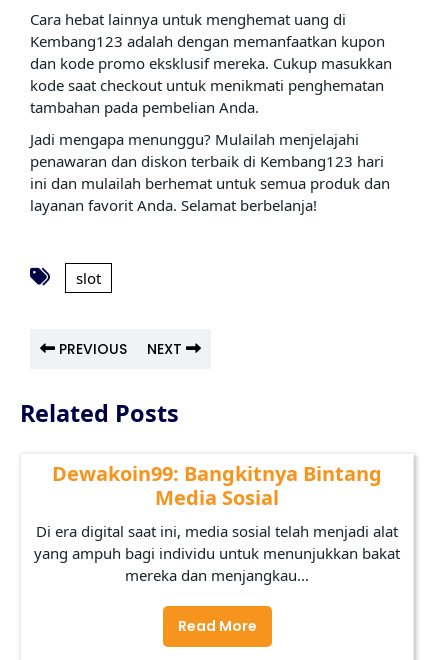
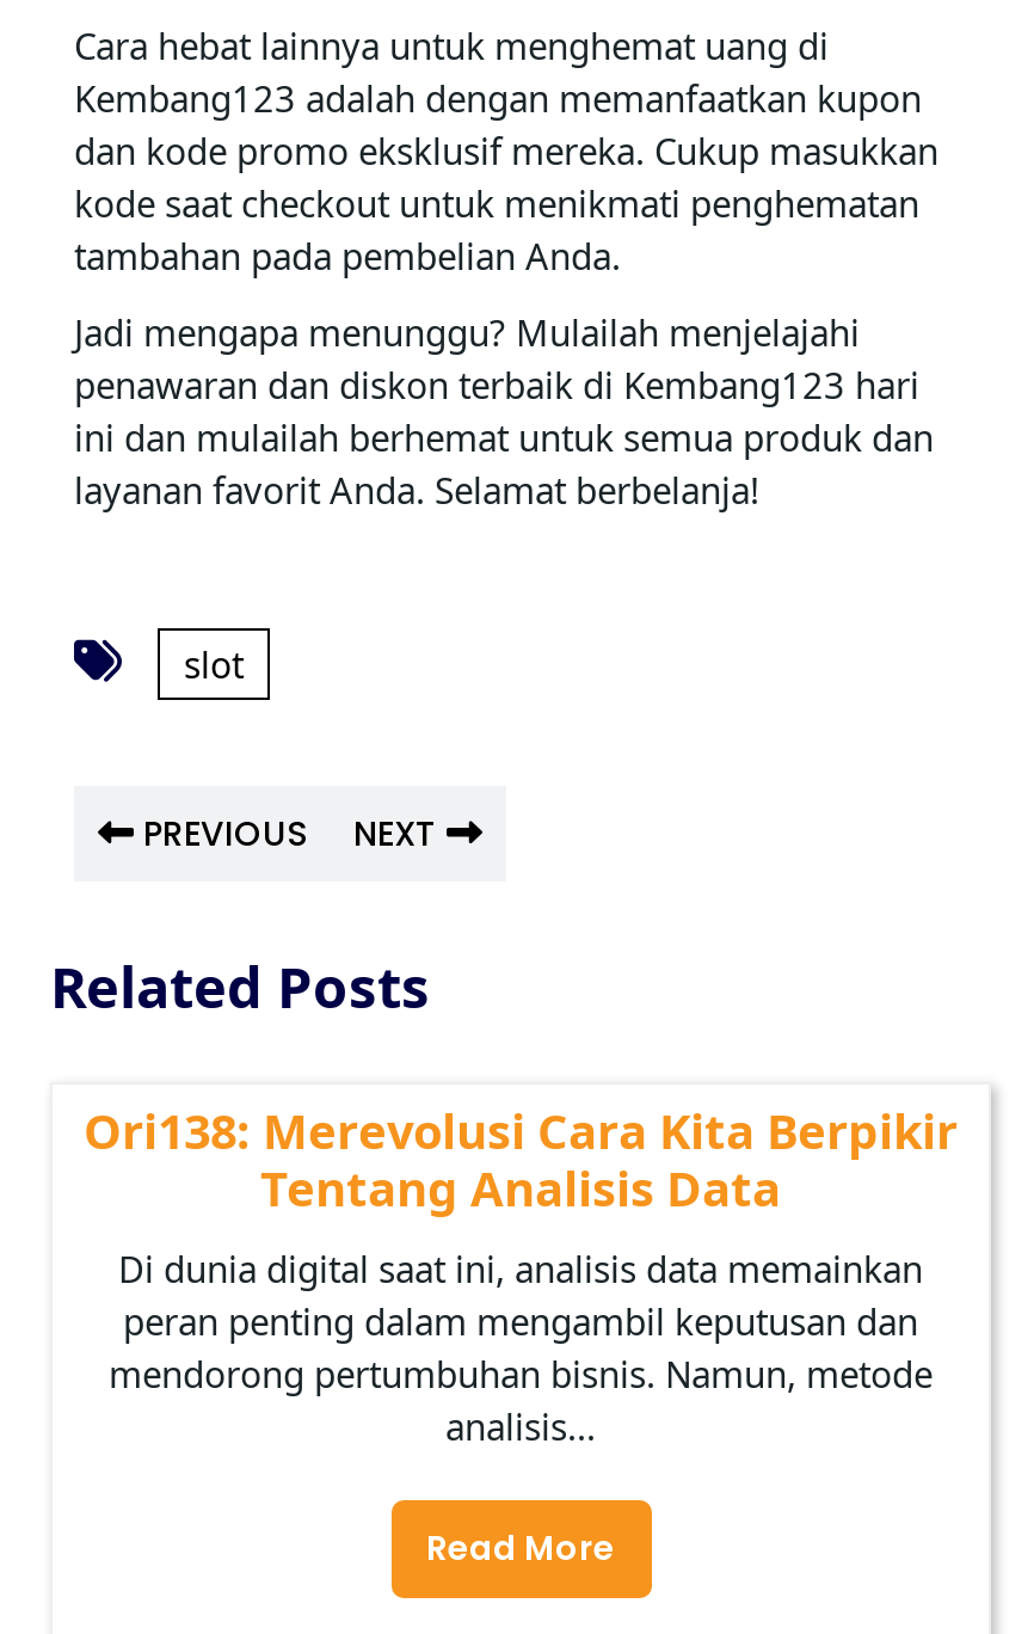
- Dewakoin99: Bangkitnya Bintang
- Media Sosial
- Di era digital saat ini, media sosial telah menjadi alat
- yang ampuh bagi individu untuk menunjukkan bakat
- mereka dan menjangkau...
+ Ori138: Merevolusi Cara Kita Berpikir
+ Tentang Analisis Data
+ Di dunia digital saat ini, analisis data memainkan
+ peran penting dalam mengambil keputusan dan
+ mendorong pertumbuhan bisnis. Namun, metode
+ analisis...
